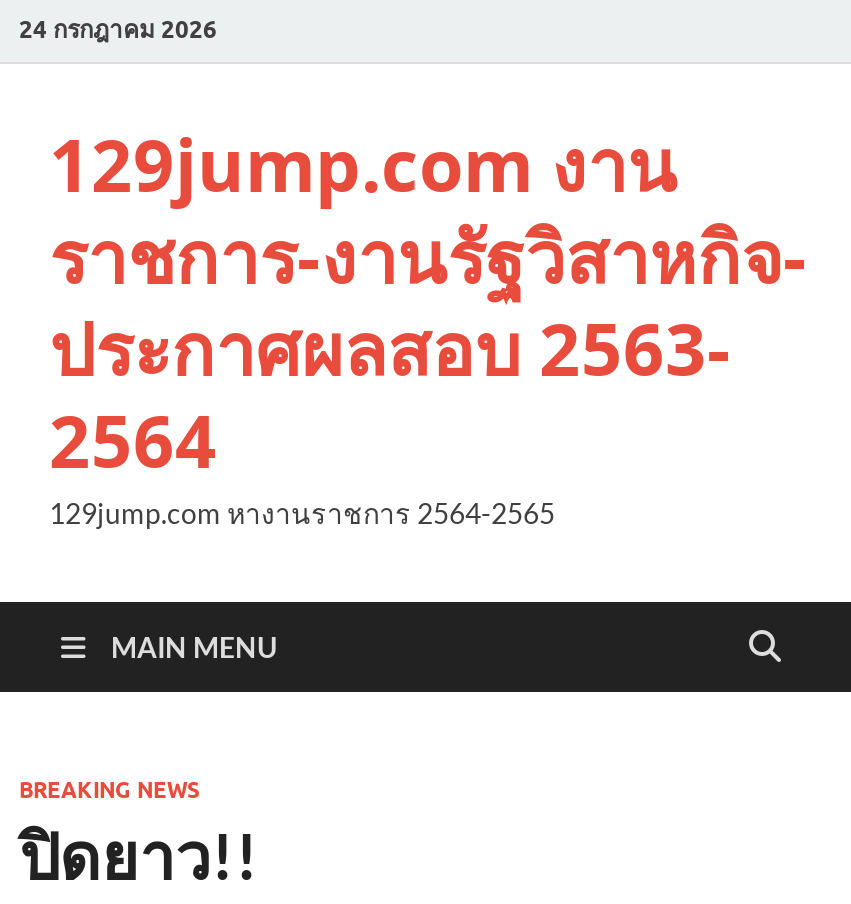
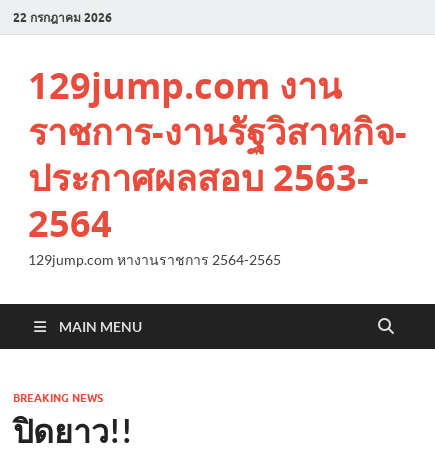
- 24 กรกฎาคม 2026
+ 22 กรกฎาคม 2026
